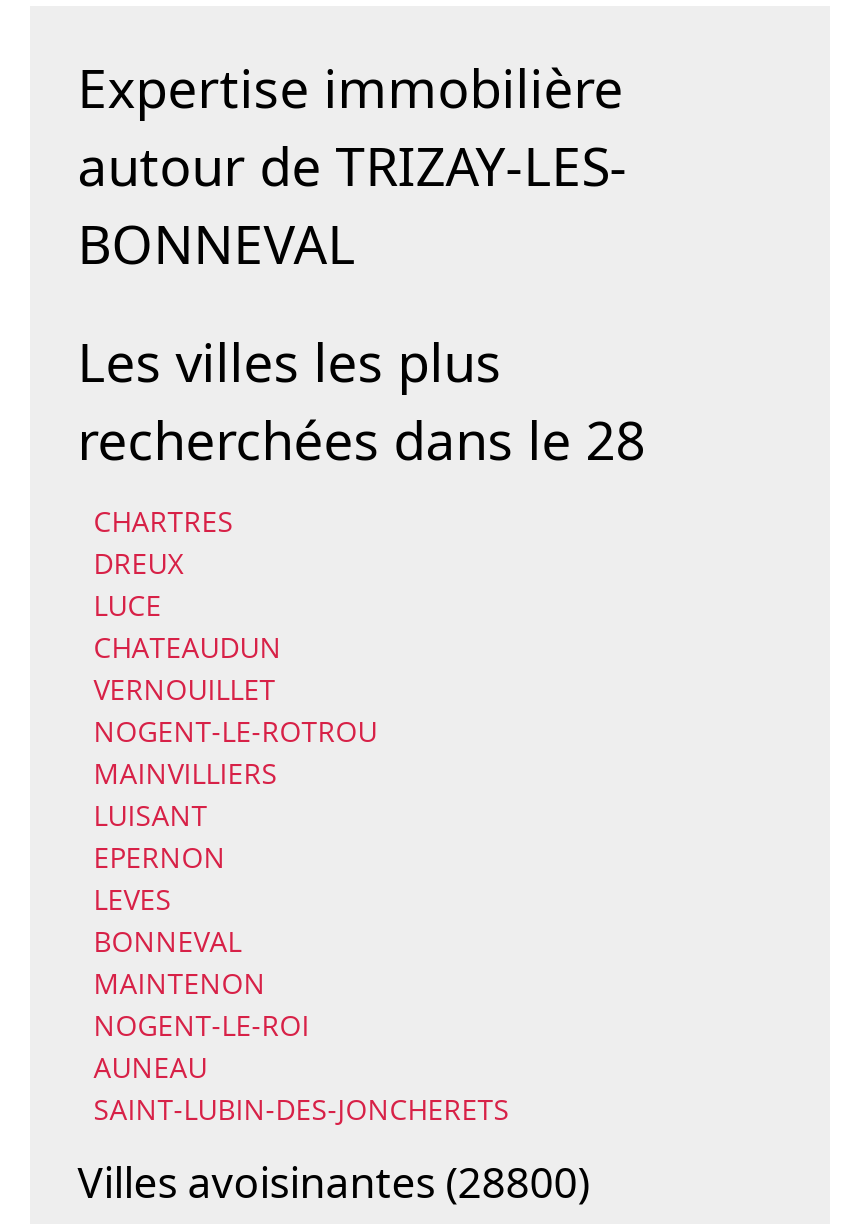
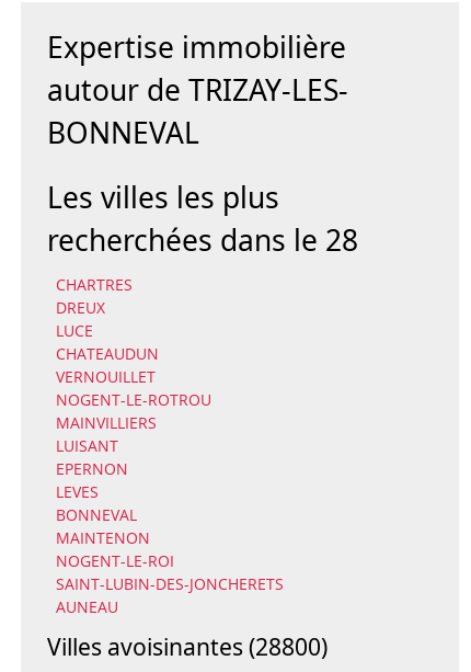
moved down: AUNEAU

moved up: SAINT-LUBIN-DES-JONCHERETS
